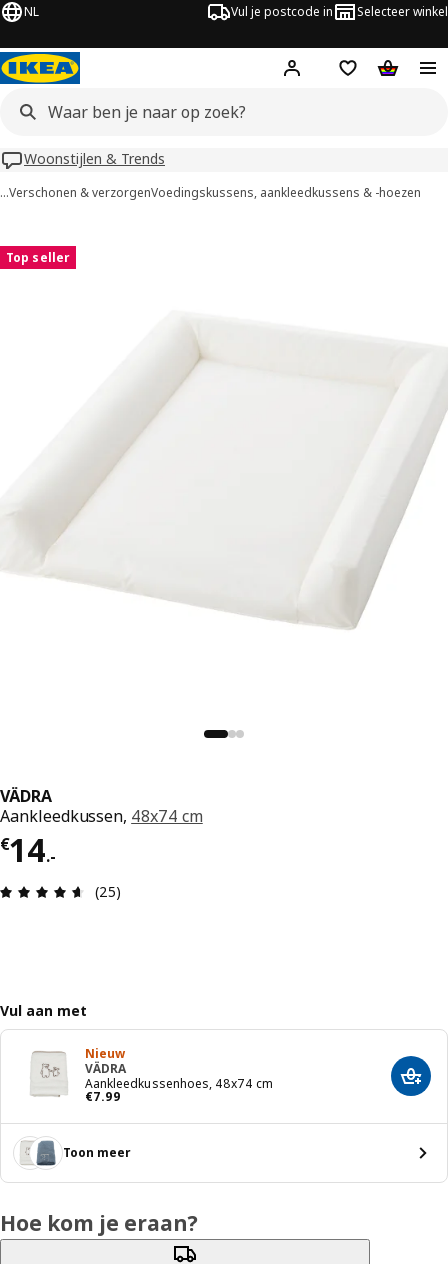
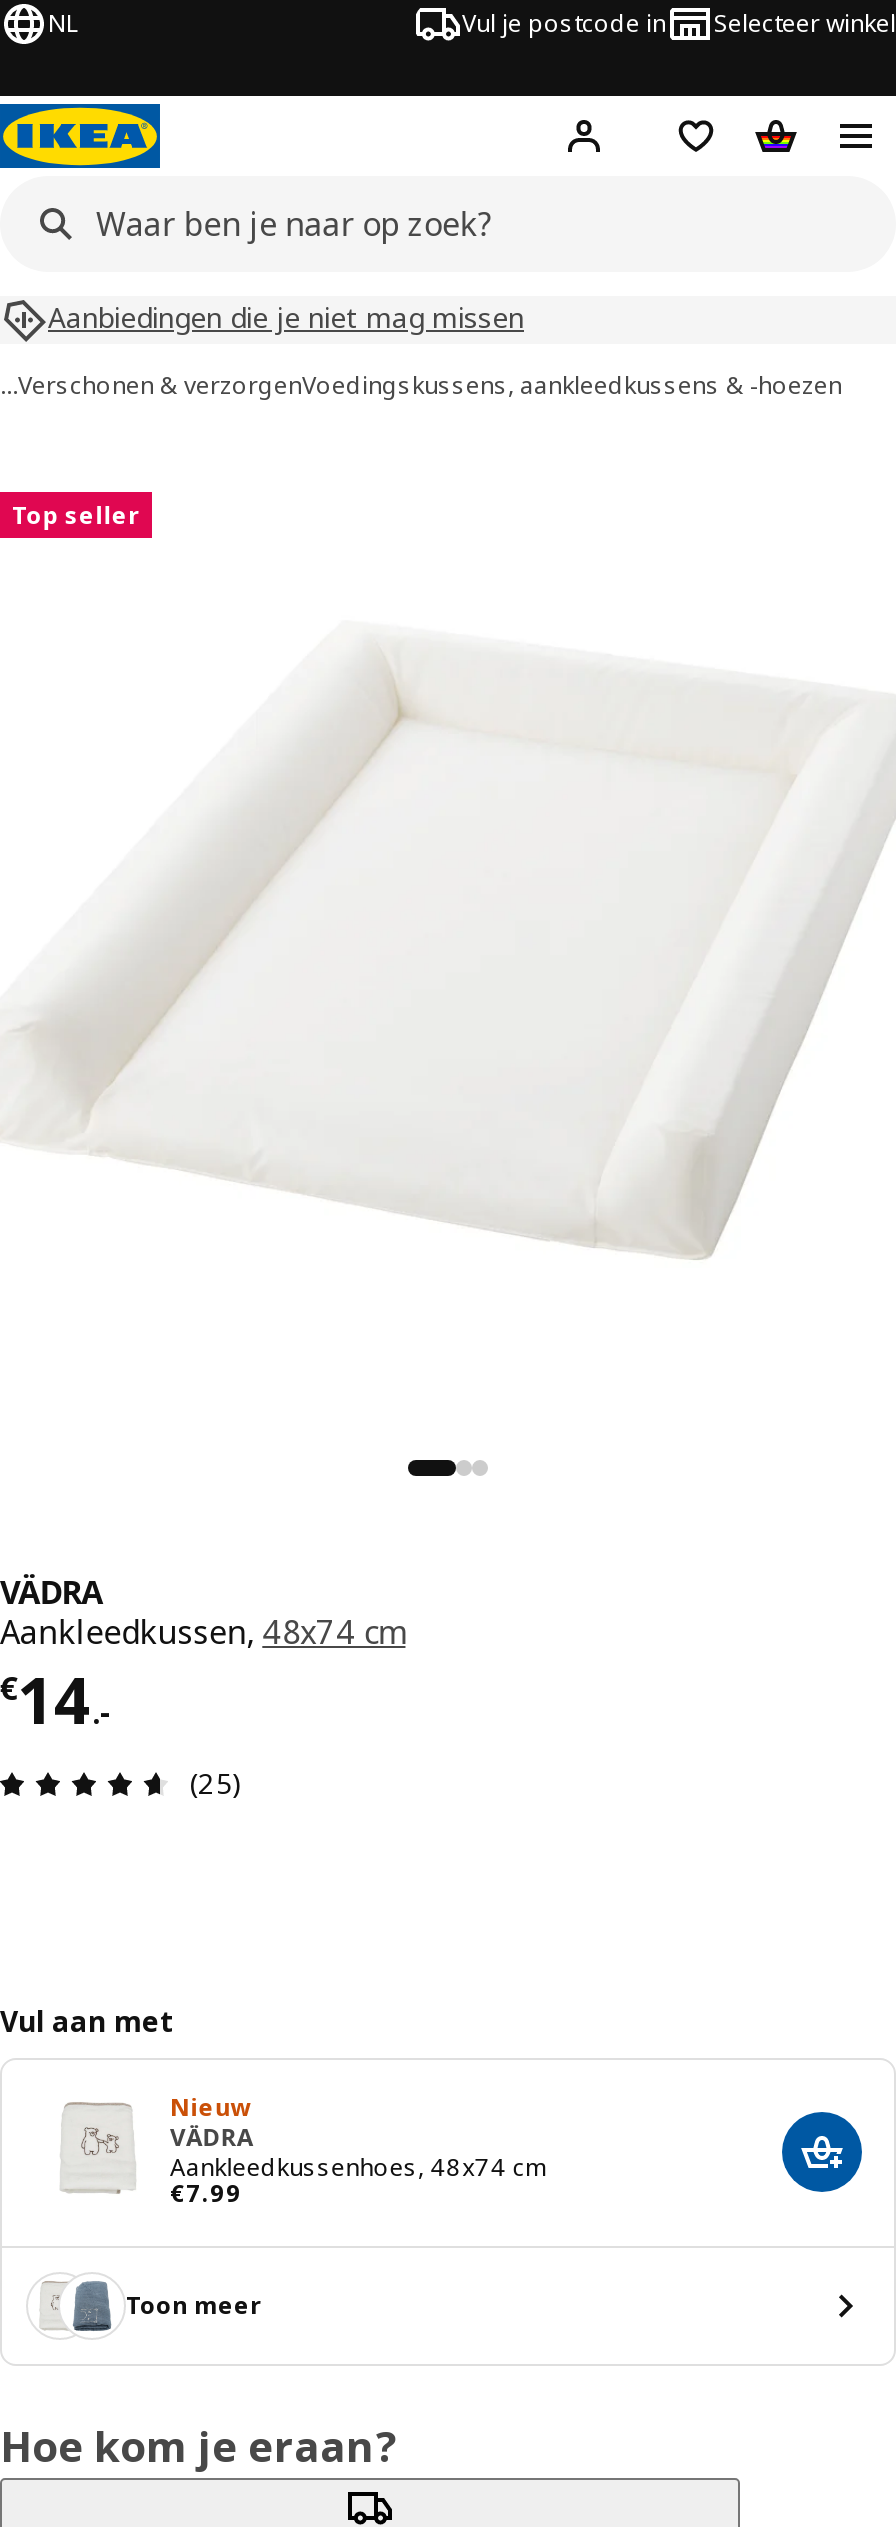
- Woonstijlen & Trends
+ Aanbiedingen die je niet mag missen
